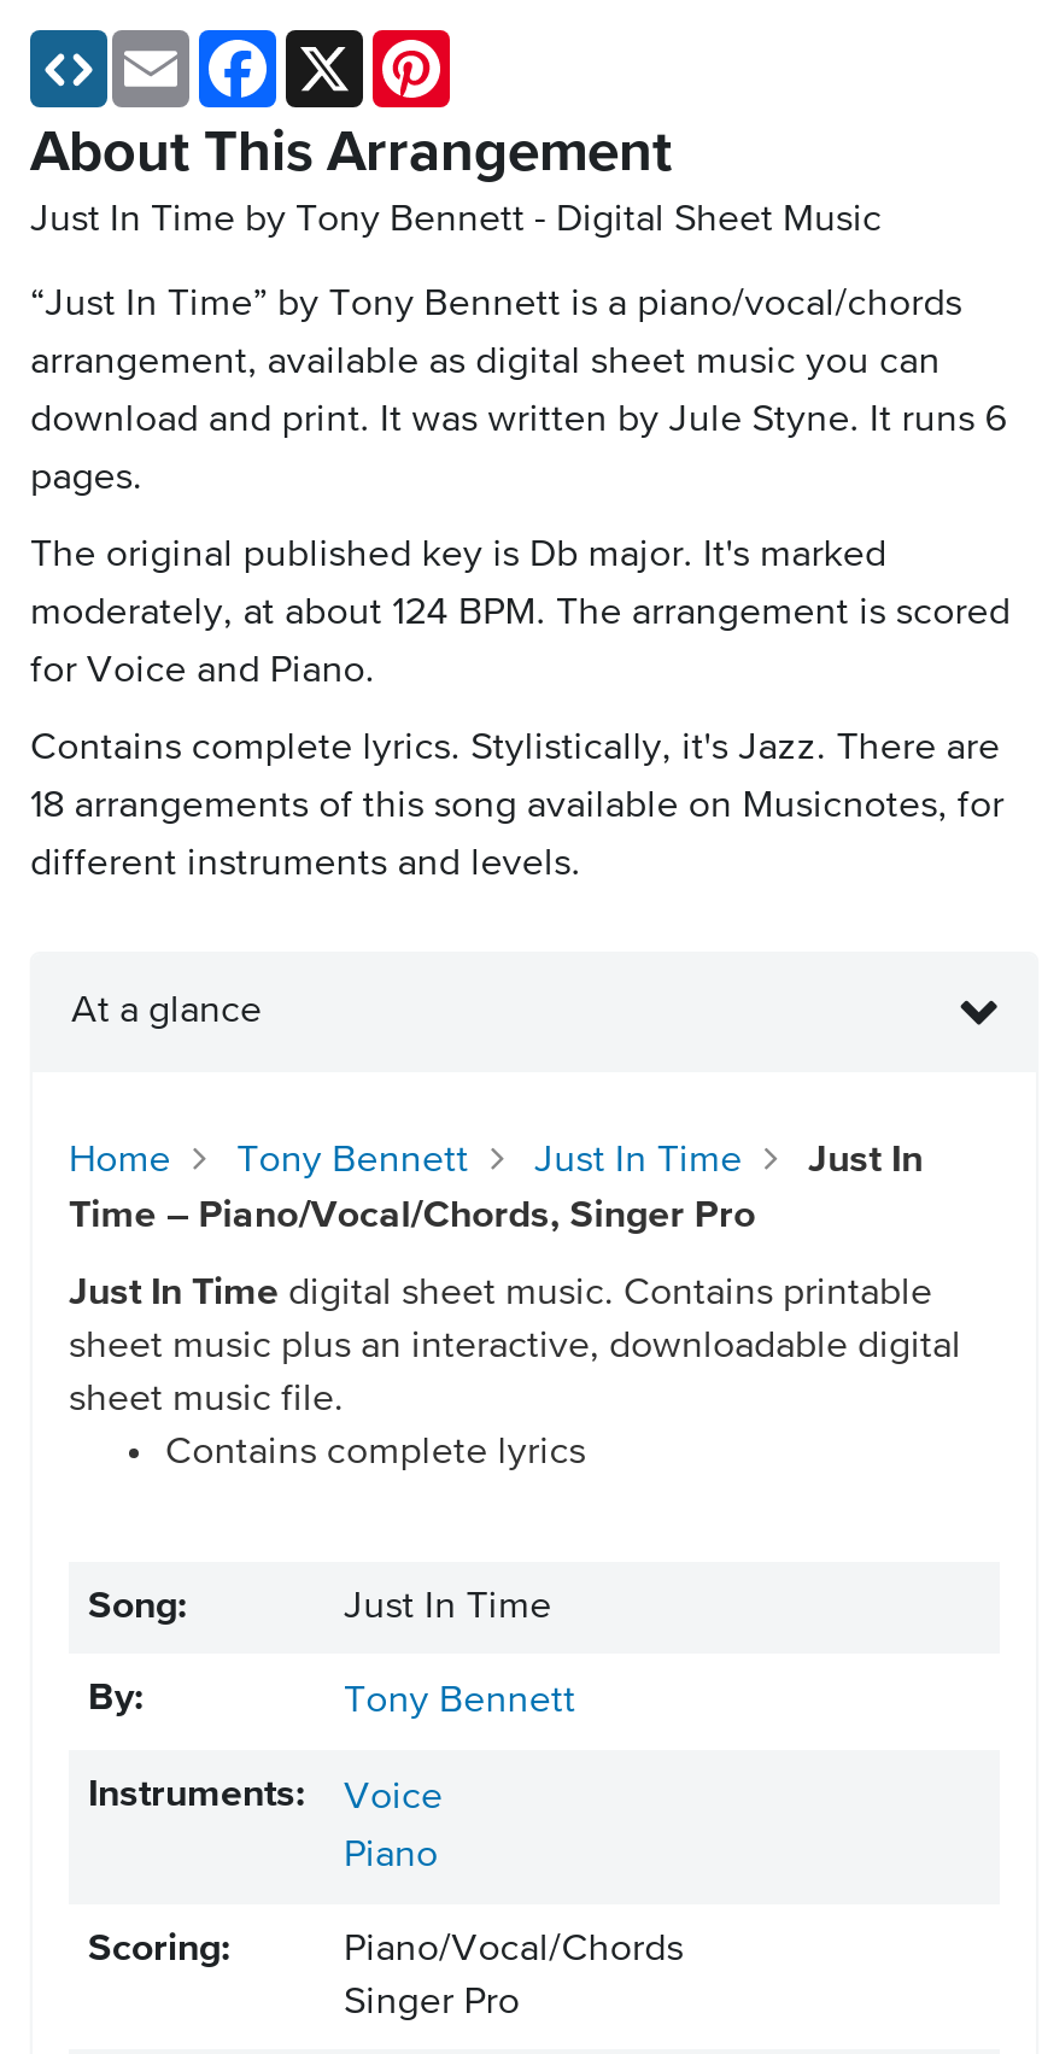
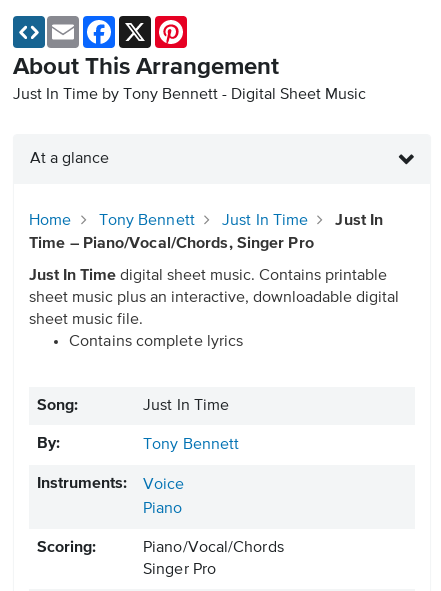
- “Just In Time” by Tony Bennett is a piano/vocal/chords
- arrangement, available as digital sheet music you can
- download and print. It was written by Jule Styne. It runs 6
- pages.
- The original published key is Db major. It's marked
- moderately, at about 124 BPM. The arrangement is scored
- for Voice and Piano.
- Contains complete lyrics. Stylistically, it's Jazz. There are
- 18 arrangements of this song available on Musicnotes, for
- different instruments and levels.
